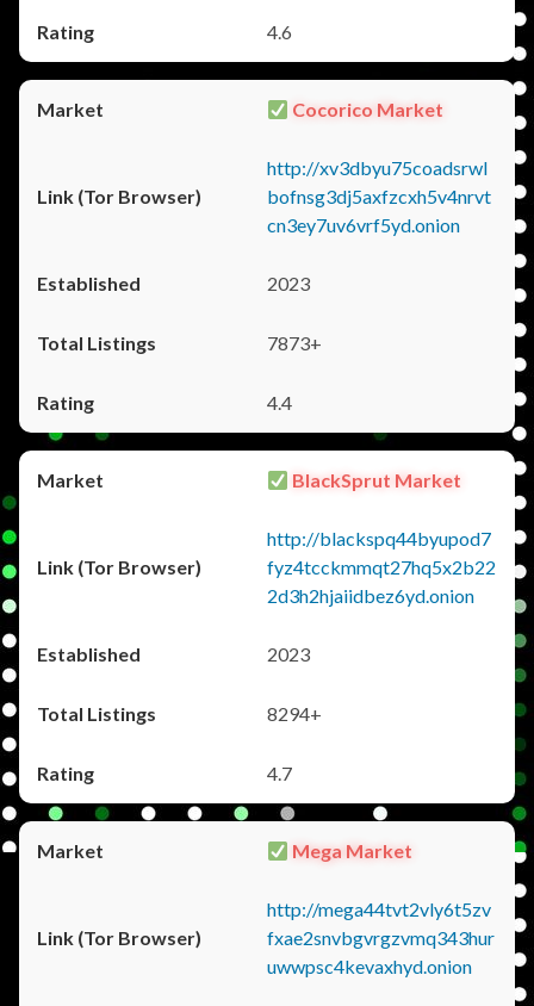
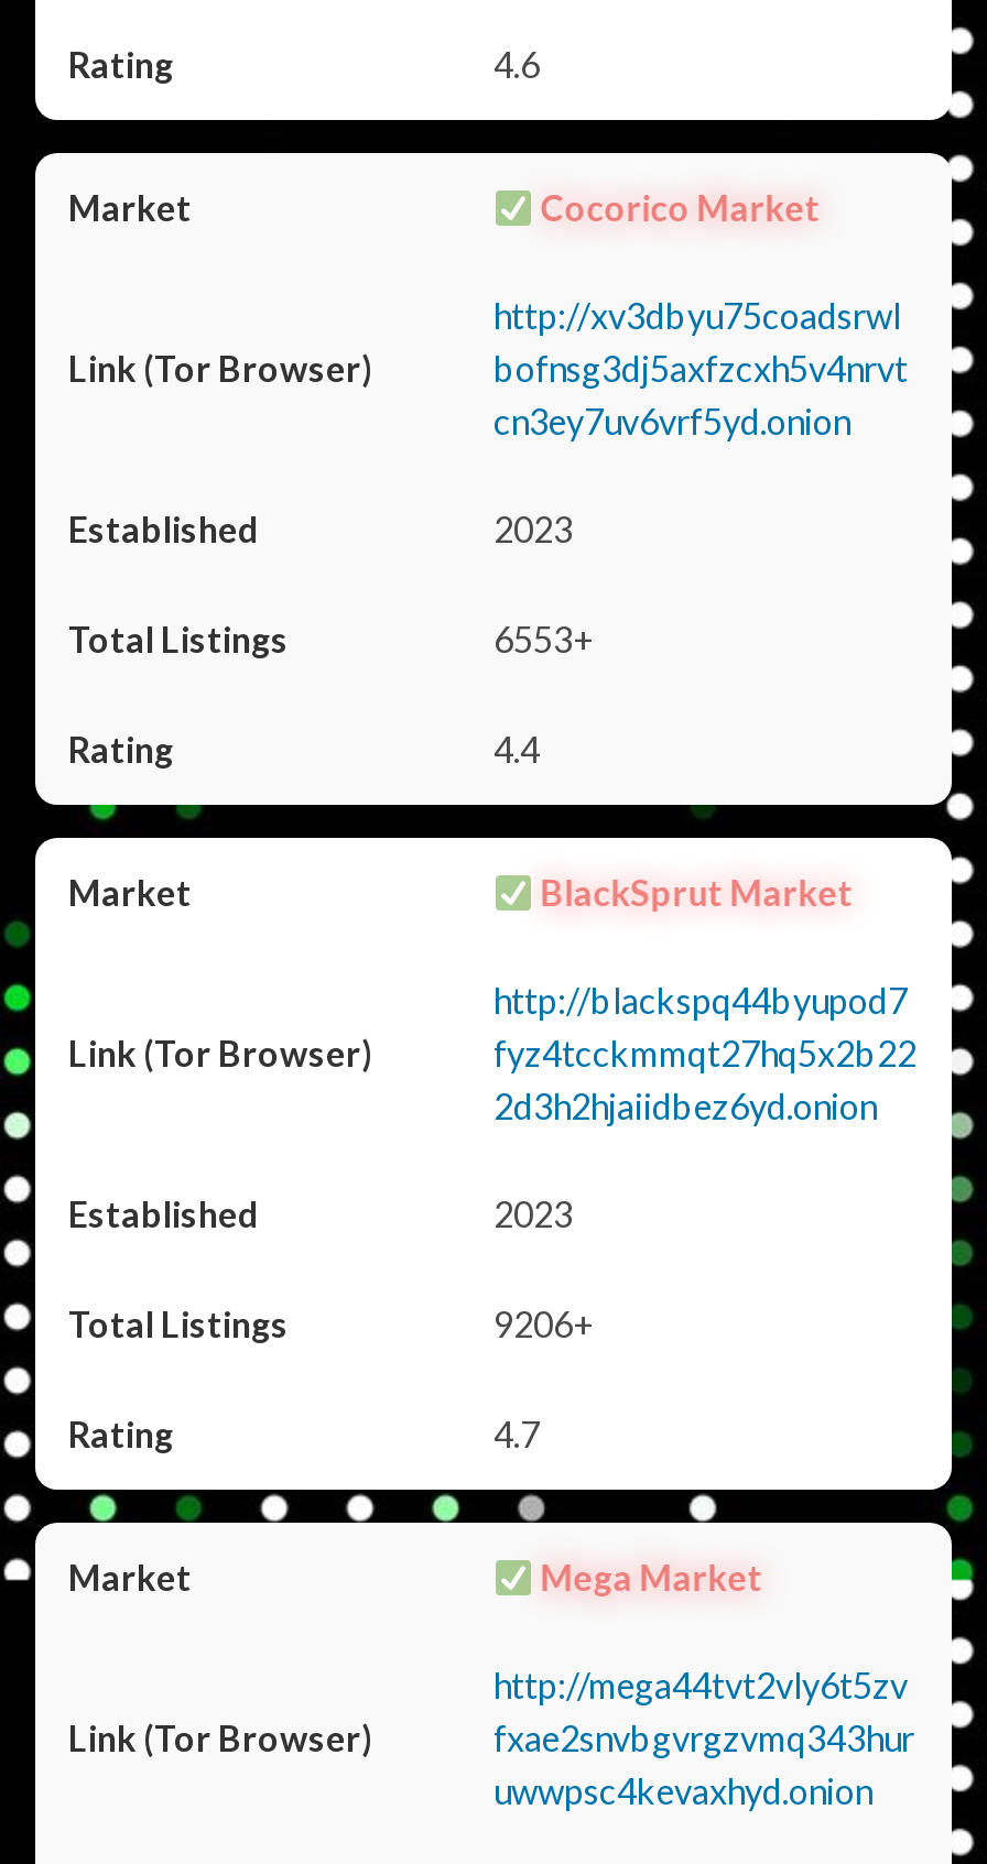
- 7873+
+ 6553+

- 8294+
+ 9206+
